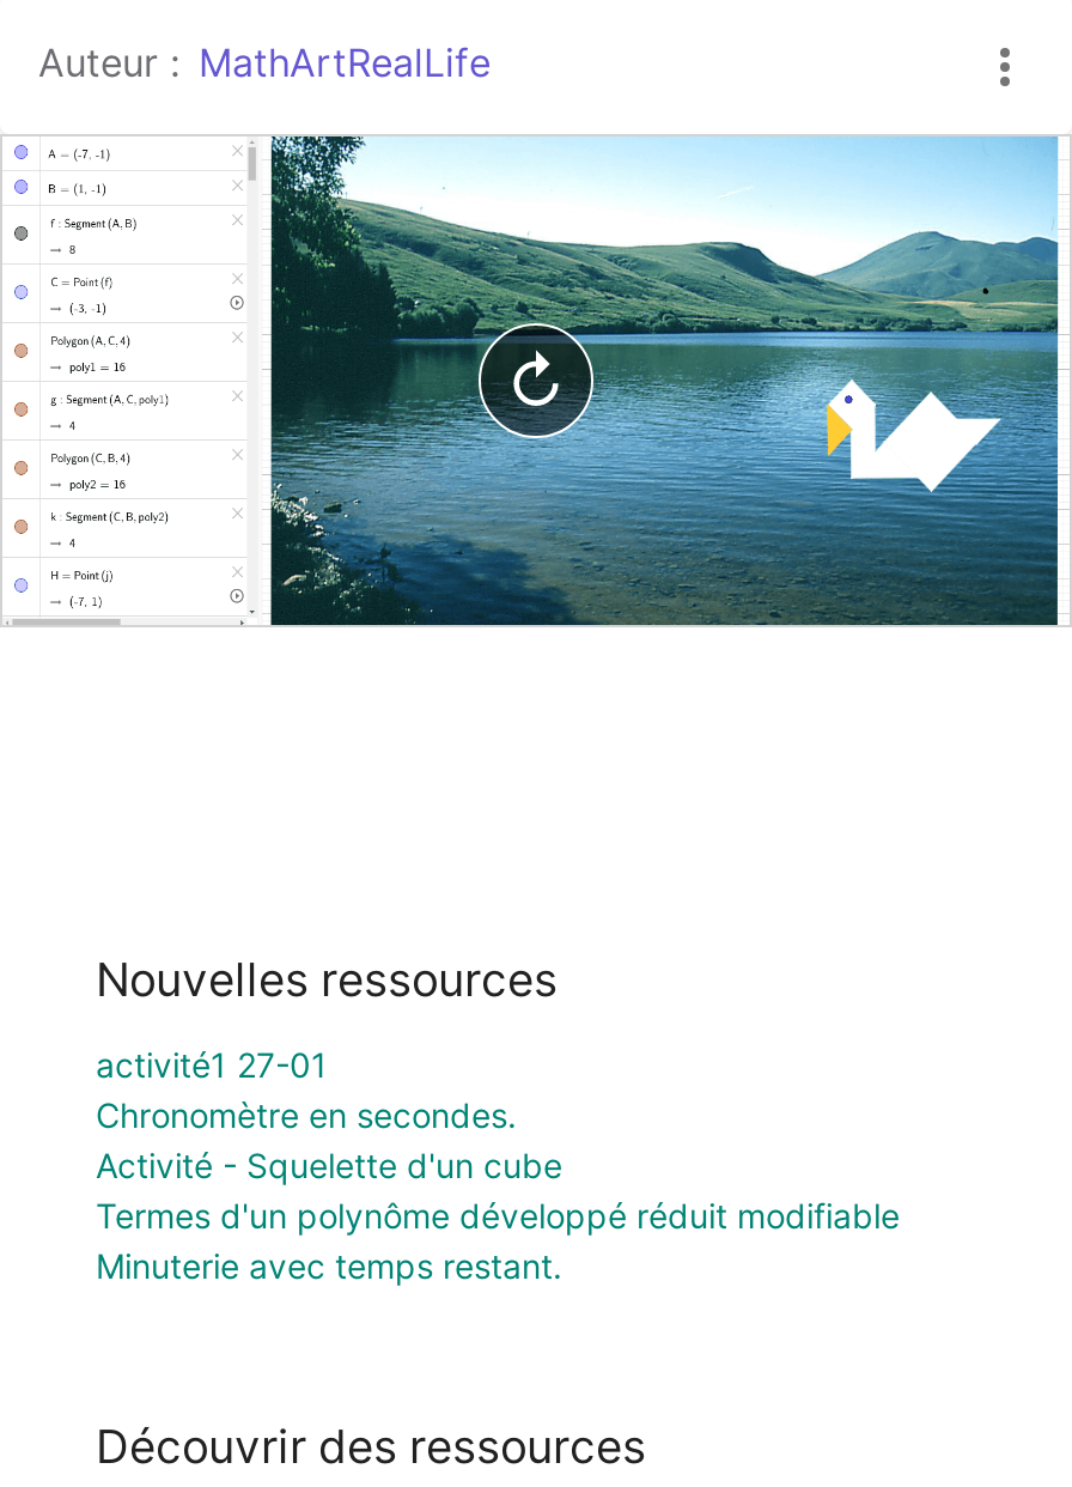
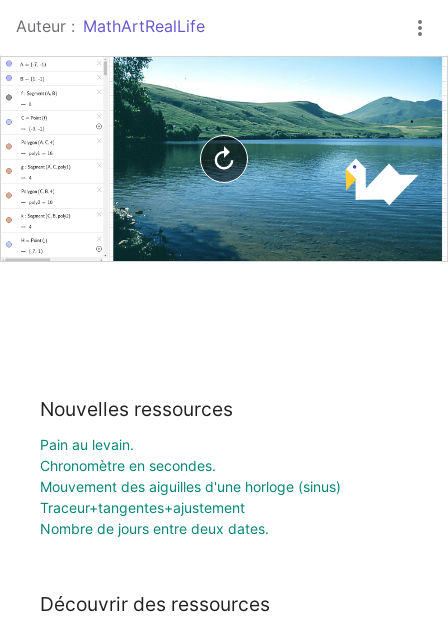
- activité1 27-01
+ Pain au levain.

- Activité - Squelette d'un cube
- Termes d'un polynôme développé réduit modifiable
- Minuterie avec temps restant.
+ Mouvement des aiguilles d'une horloge (sinus)
+ Traceur+tangentes+ajustement
+ Nombre de jours entre deux dates.
